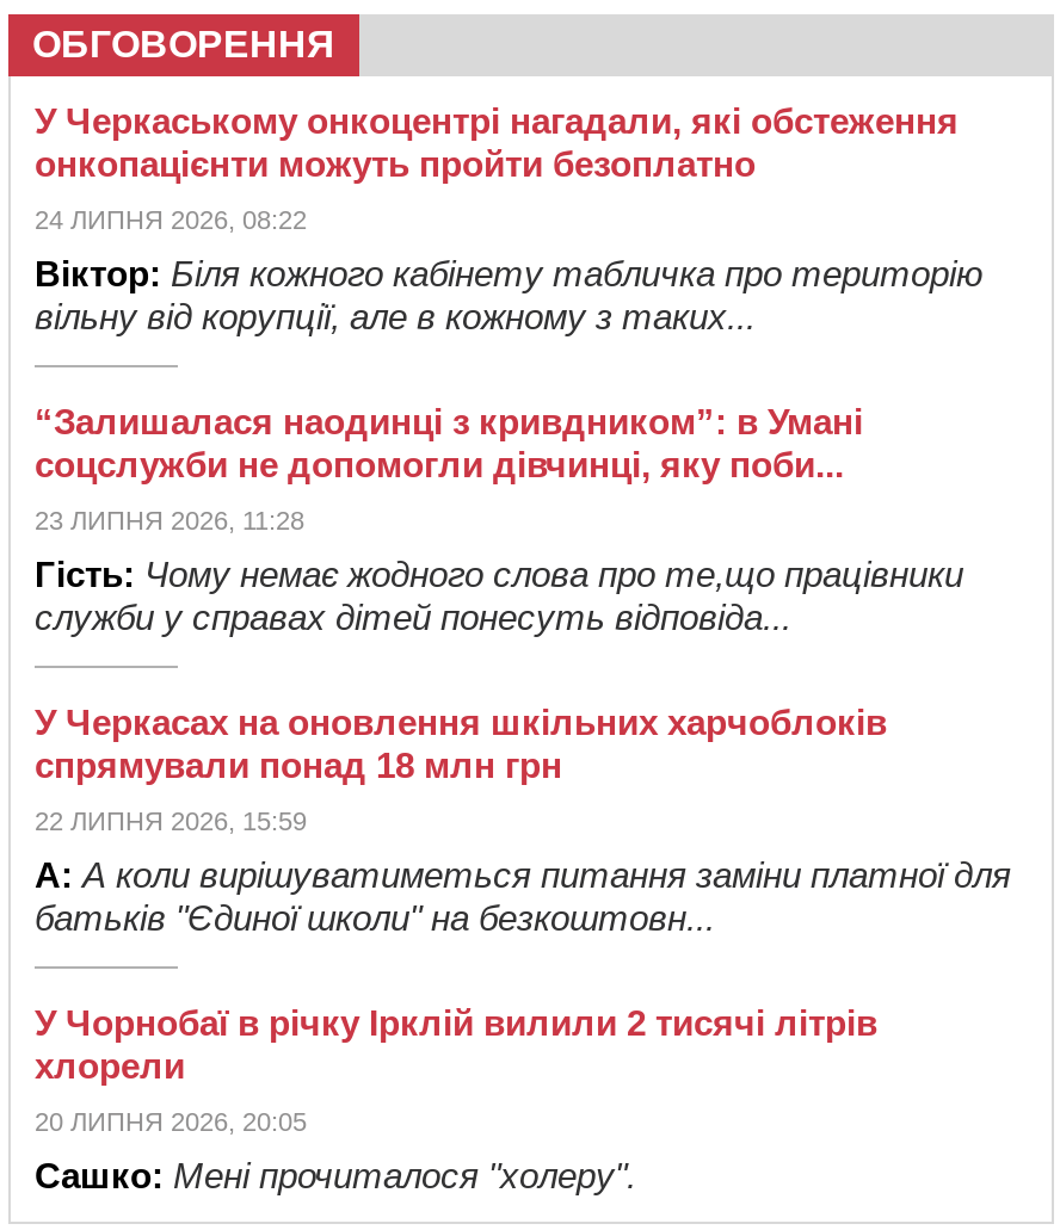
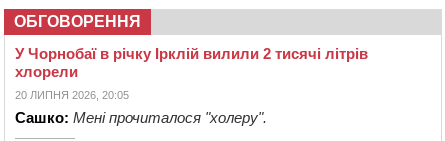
- У Черкаському онкоцентрі нагадали, які обстеження
- онкопацієнти можуть пройти безоплатно
- 24 ЛИПНЯ 2026, 08:22
- Віктор: Біля кожного кабінету табличка про територію
- вільну від корупції, але в кожному з таких...
- “Залишалася наодинці з кривдником”: в Умані
- соцслужби не допомогли дівчинці, яку поби...
- 23 ЛИПНЯ 2026, 11:28
- Гість: Чому немає жодного слова про те,що працівники
- служби у справах дітей понесуть відповіда...
- У Черкасах на оновлення шкільних харчоблоків
- спрямували понад 18 млн грн
- 22 ЛИПНЯ 2026, 15:59
- А: А коли вирішуватиметься питання заміни платної для
- батьків "Єдиної школи" на безкоштовн...
